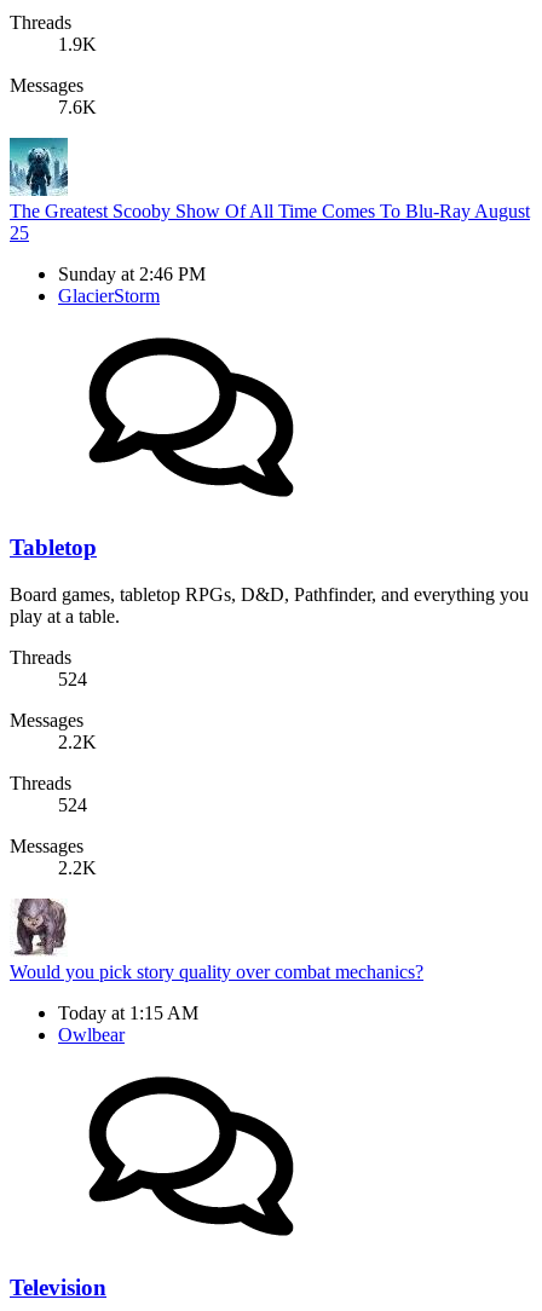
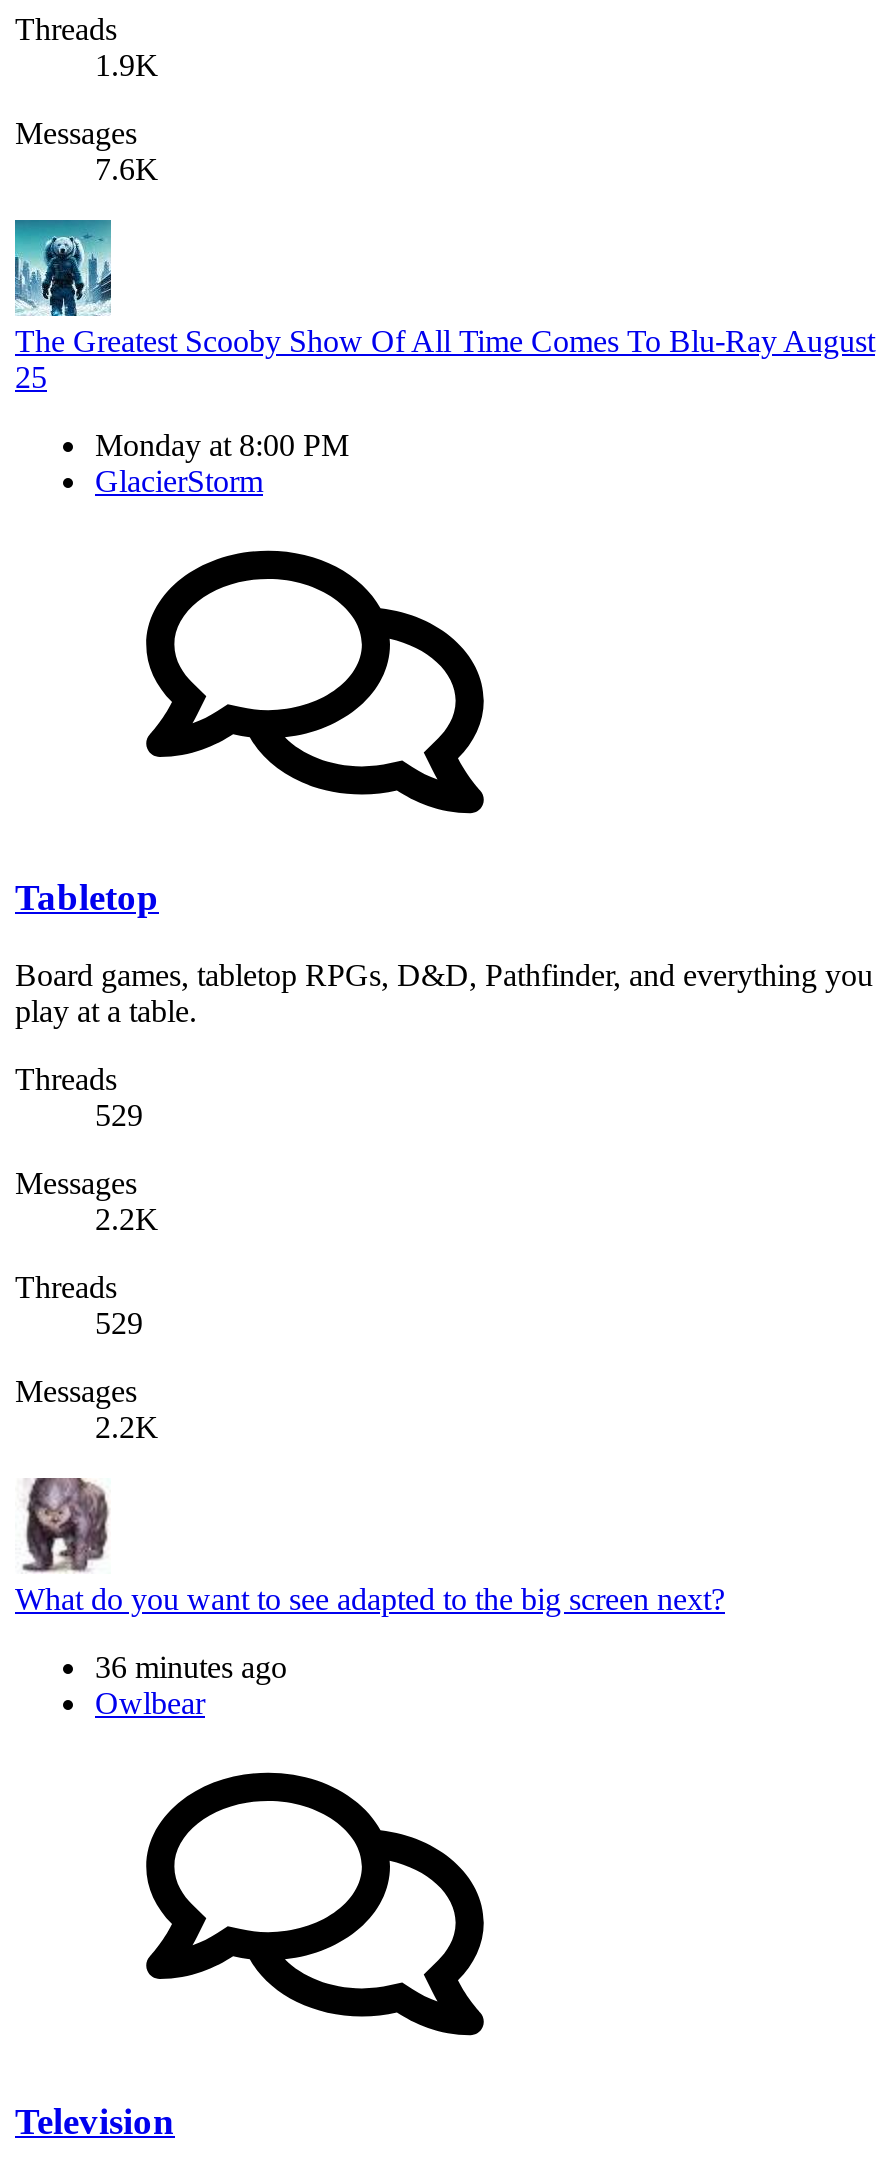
- Sunday at 2:46 PM
+ Monday at 8:00 PM

- 524
+ 529

- 524
+ 529

- Would you pick story quality over combat mechanics?
+ What do you want to see adapted to the big screen next?

- Today at 1:15 AM
+ 36 minutes ago
